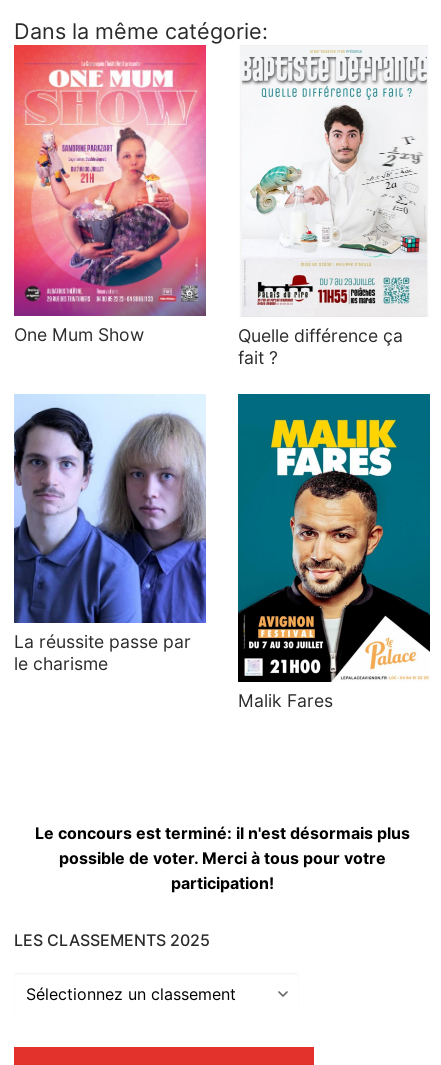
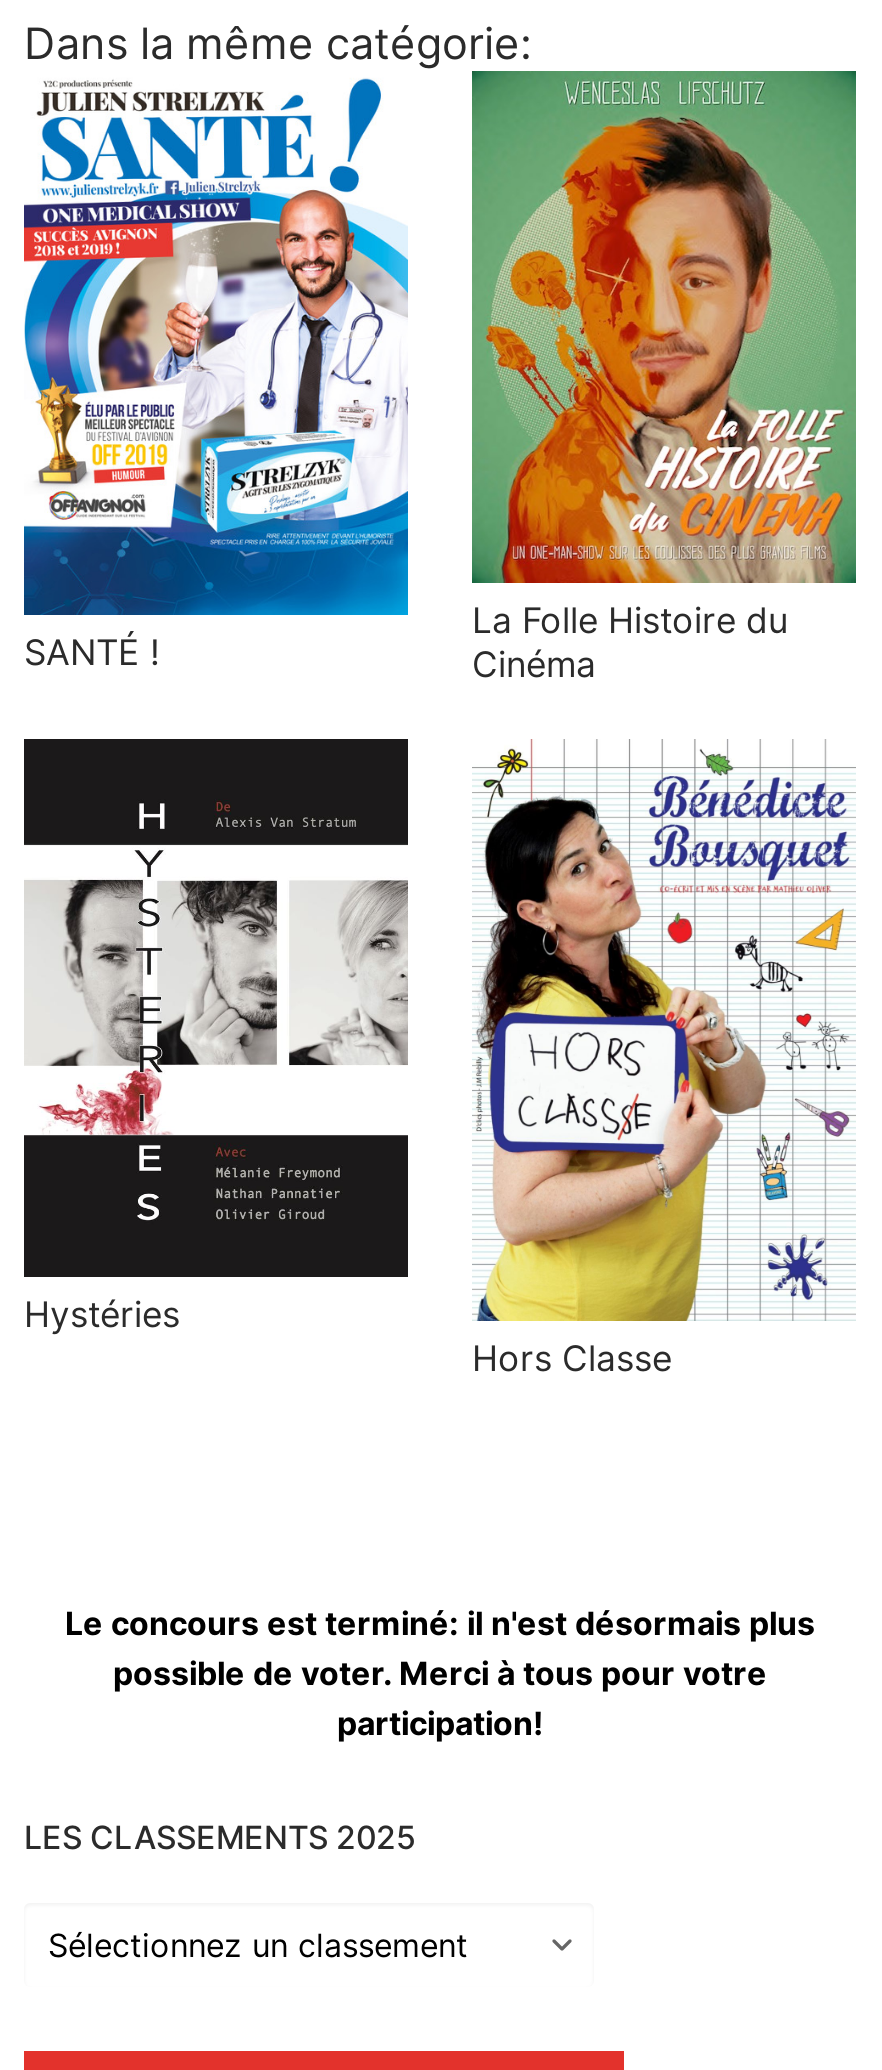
- [image]
- One Mum Show
- Quelle différence ça
- fait ?
+ [image]
+ SANTÉ !

- [image]
+ [image]

- [image]
+ [image]

- [image]
- Malik Fares
+ [image]
+ Hystéries
+ Hors Classe

- La réussite passe par
- le charisme
+ La Folle Histoire du
+ Cinéma
